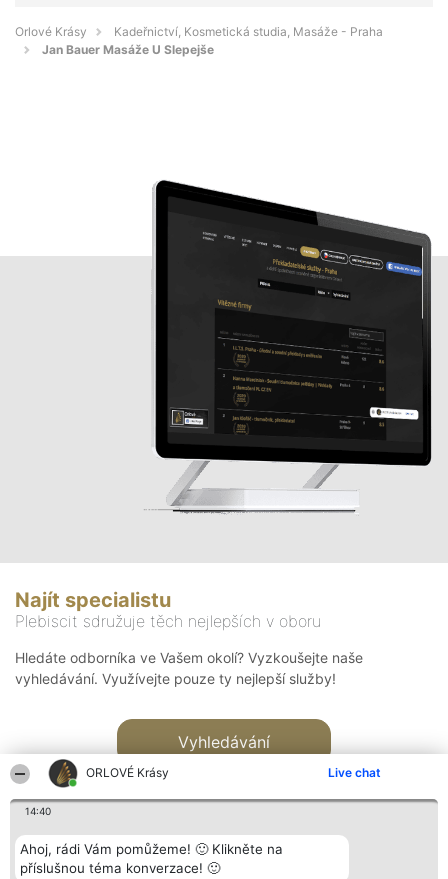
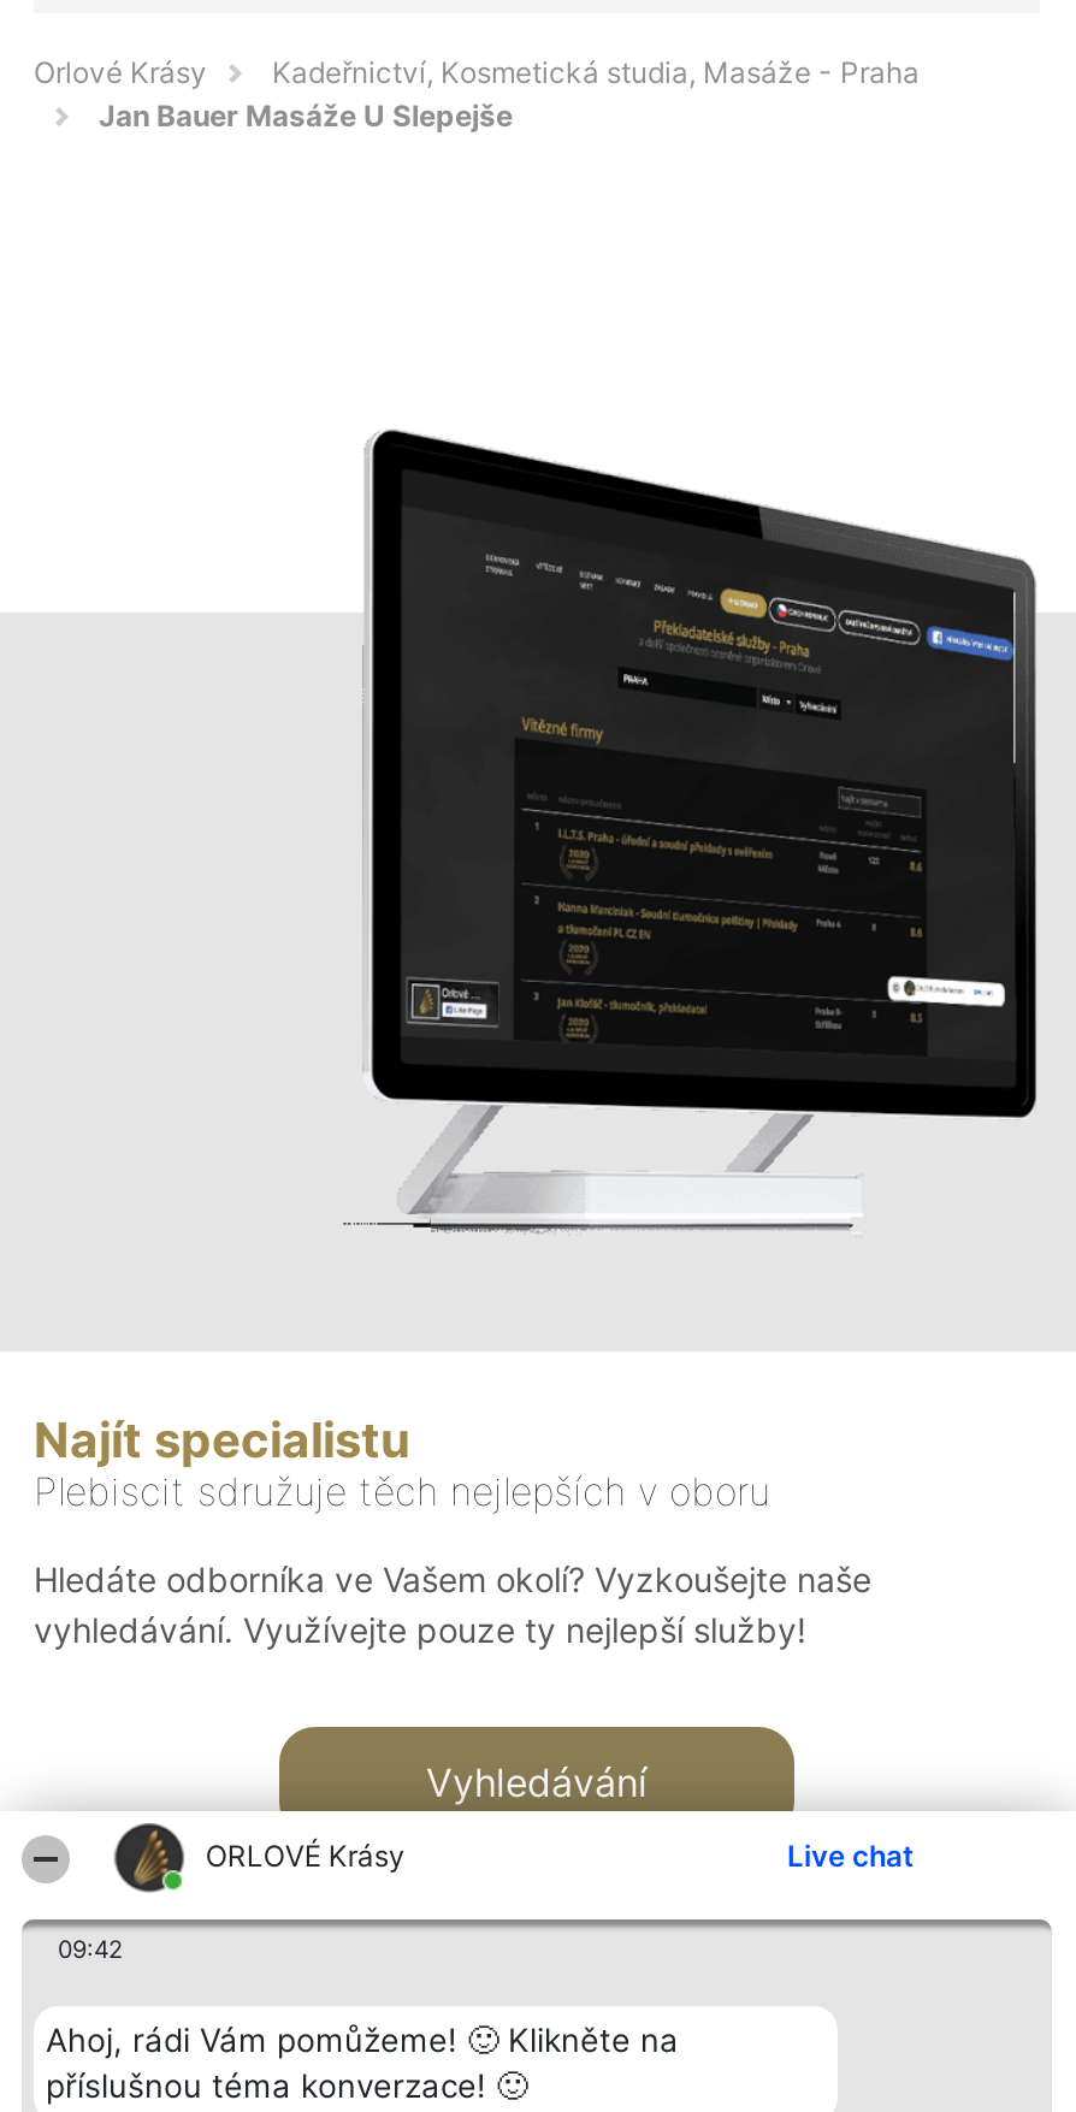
- 14:40
+ 09:42
